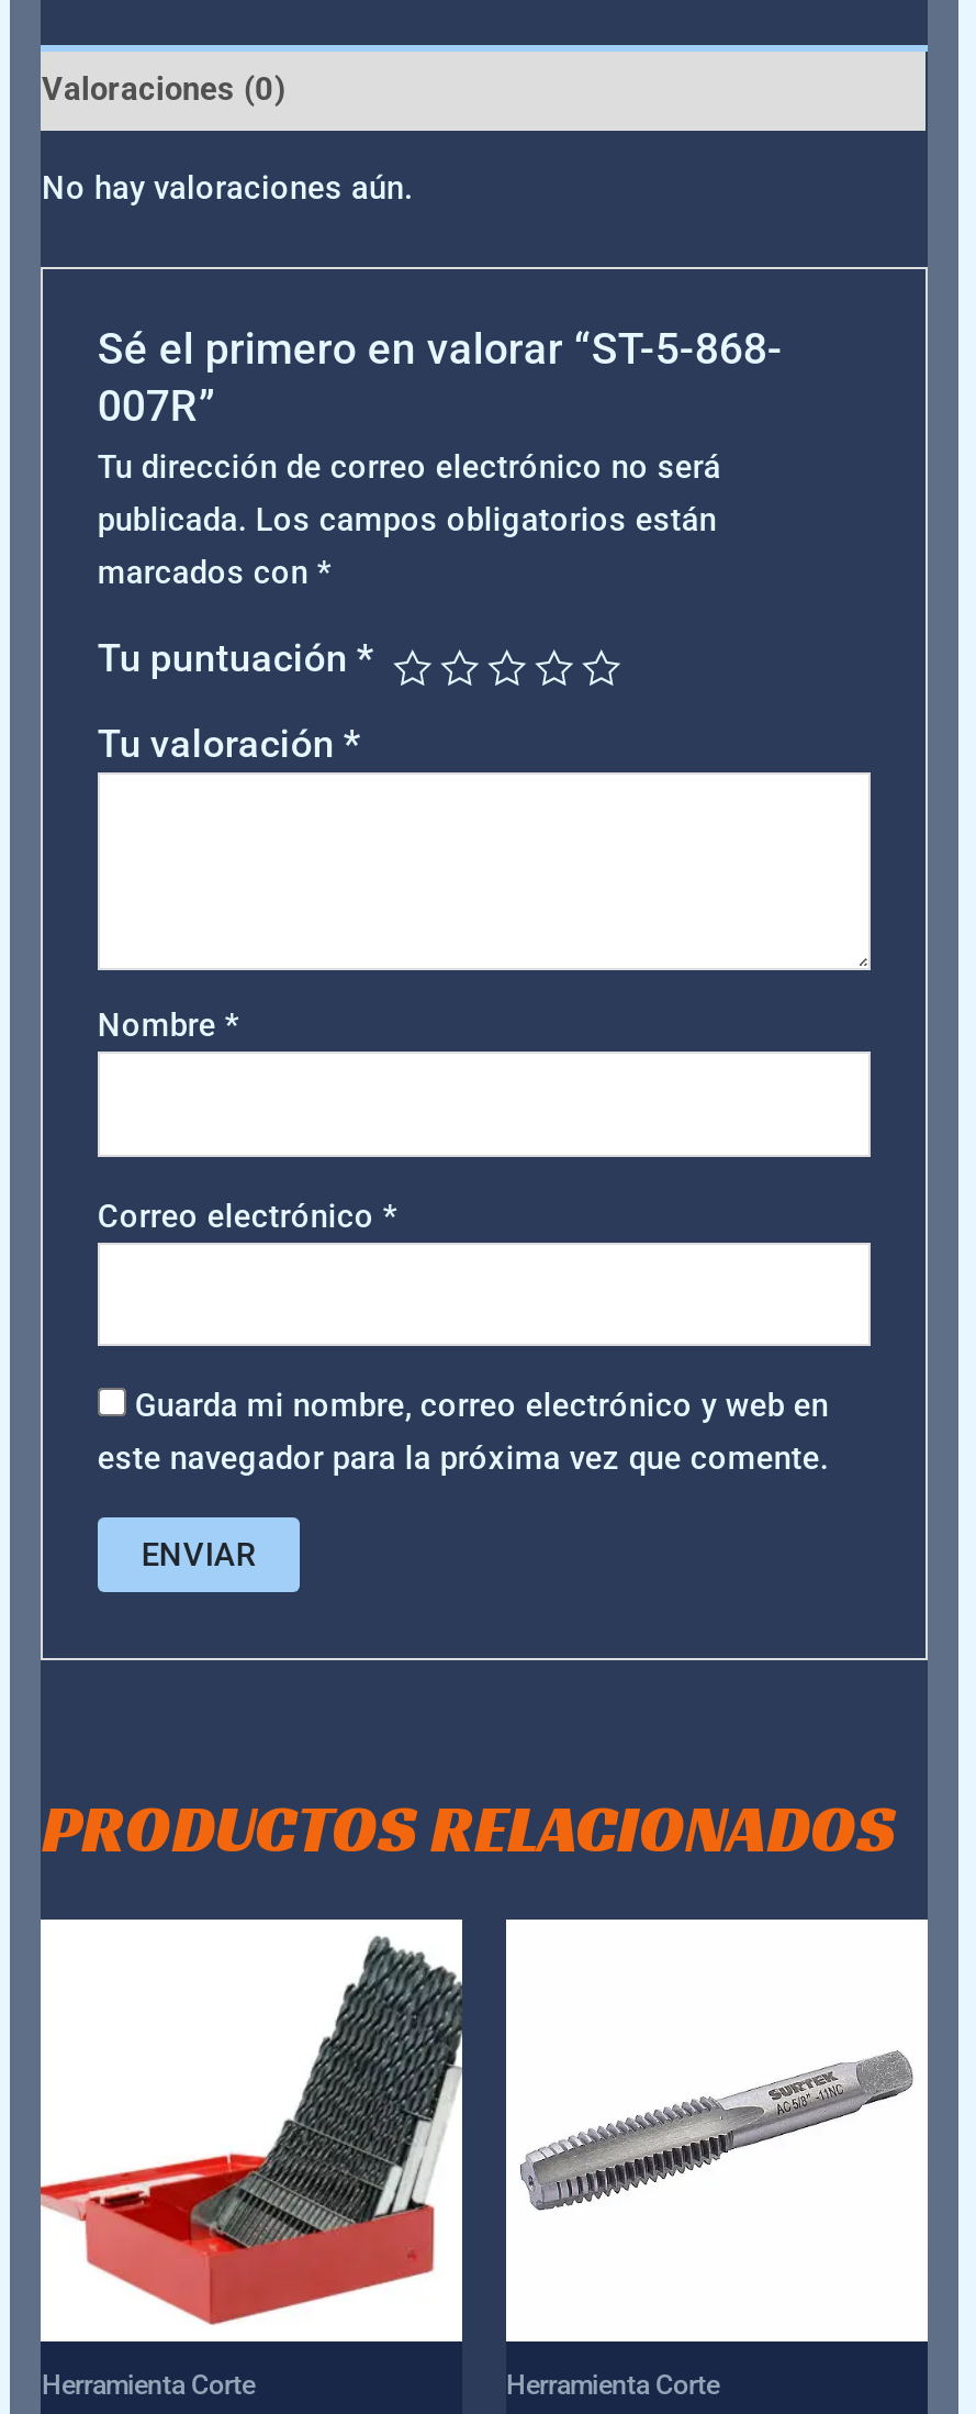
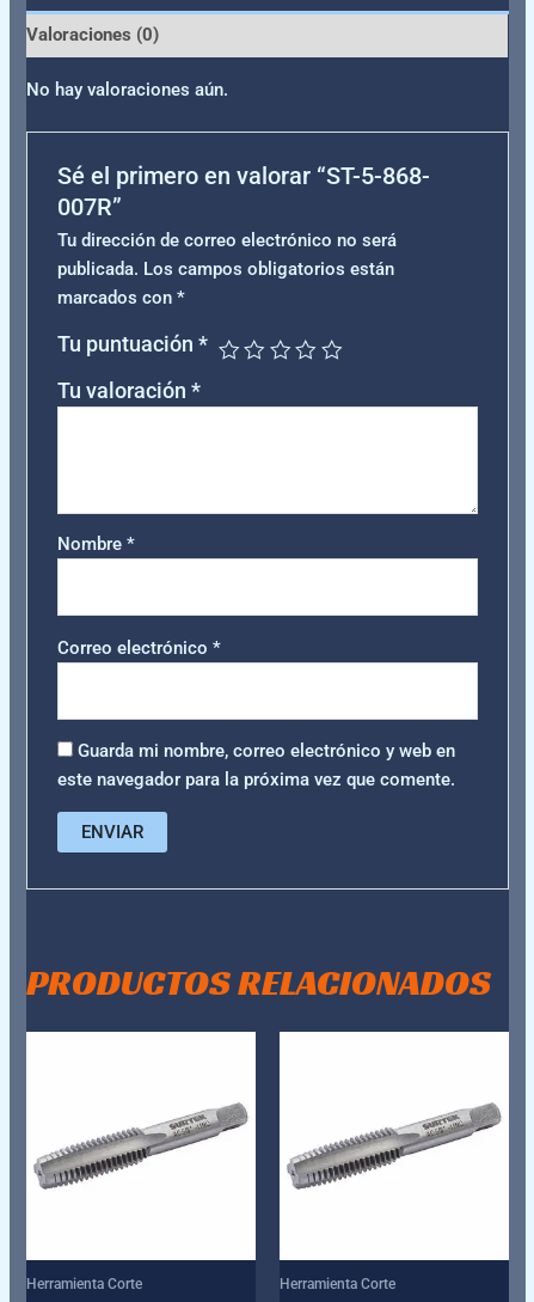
- [image]
+ [image]
